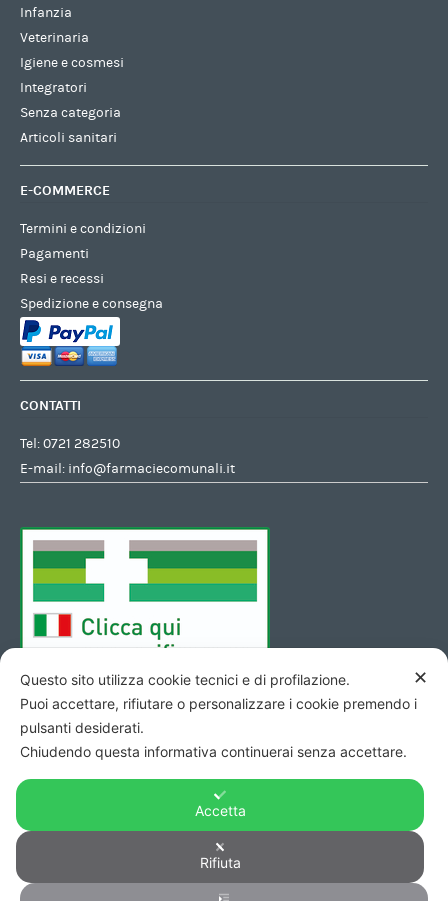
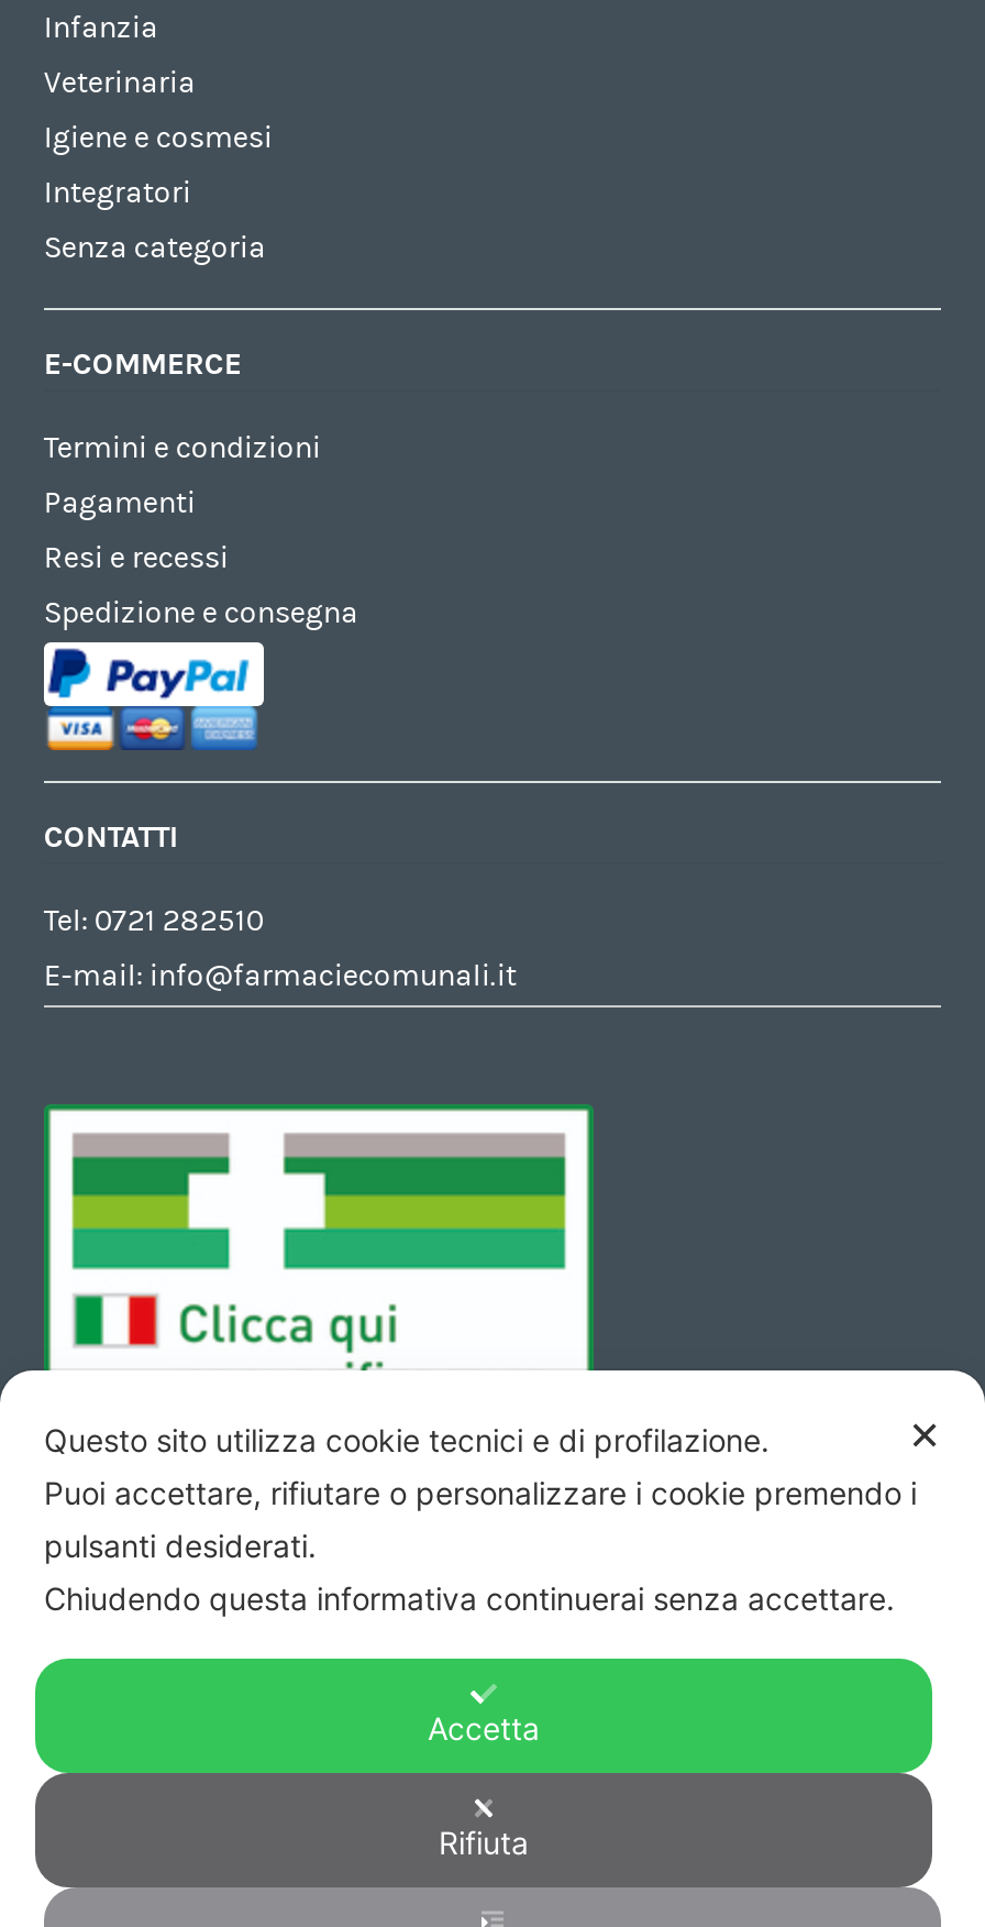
- Articoli sanitari
